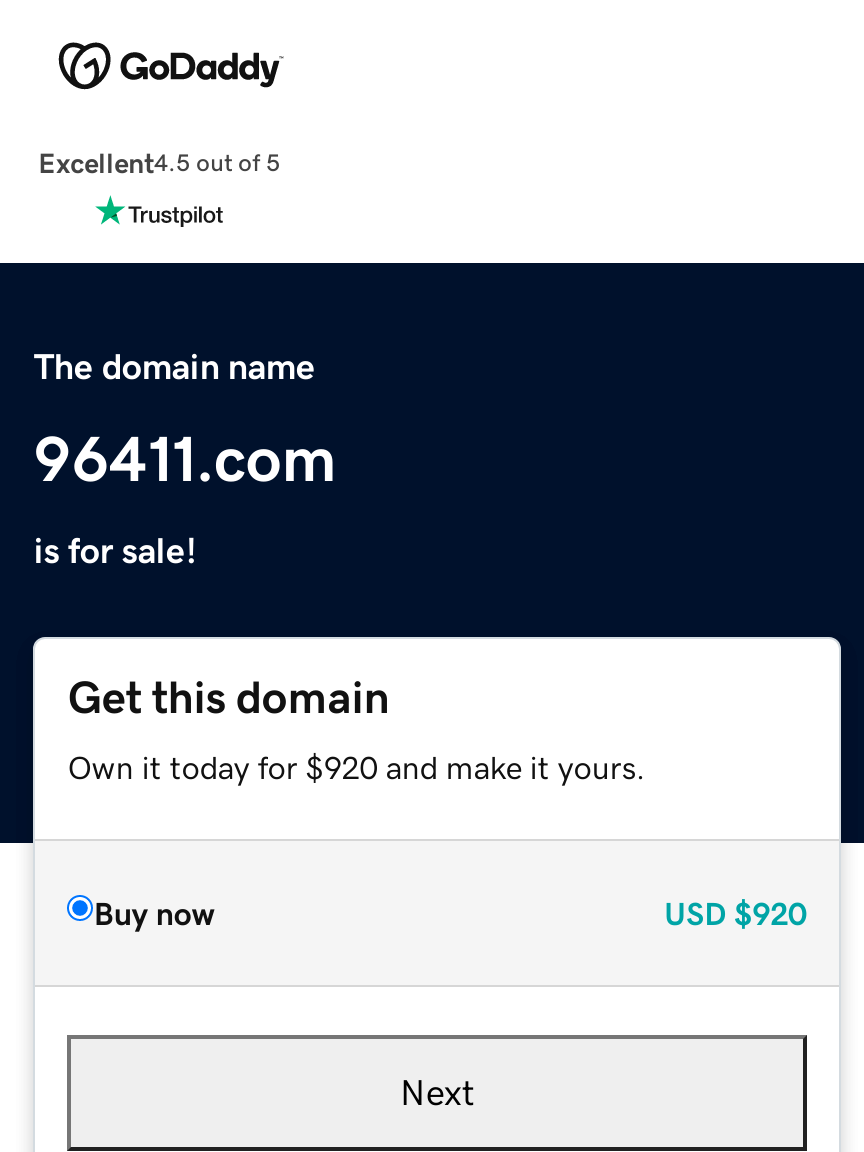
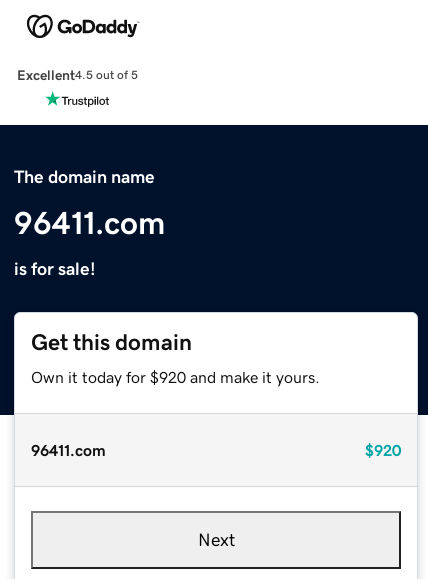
- Buy now
- USD $920
+ 96411.com
+ $920
